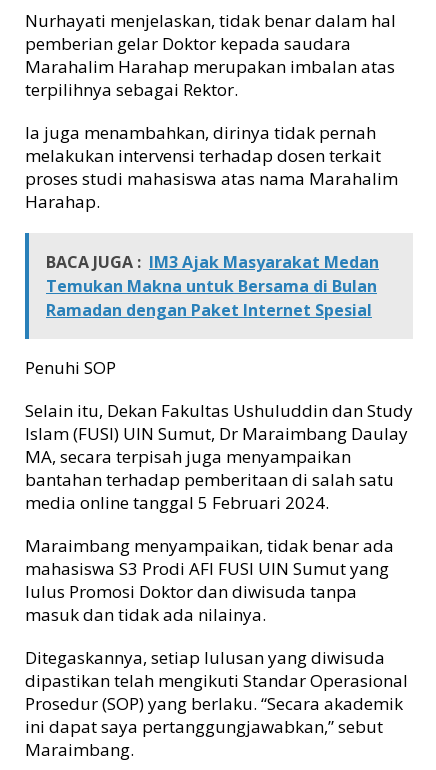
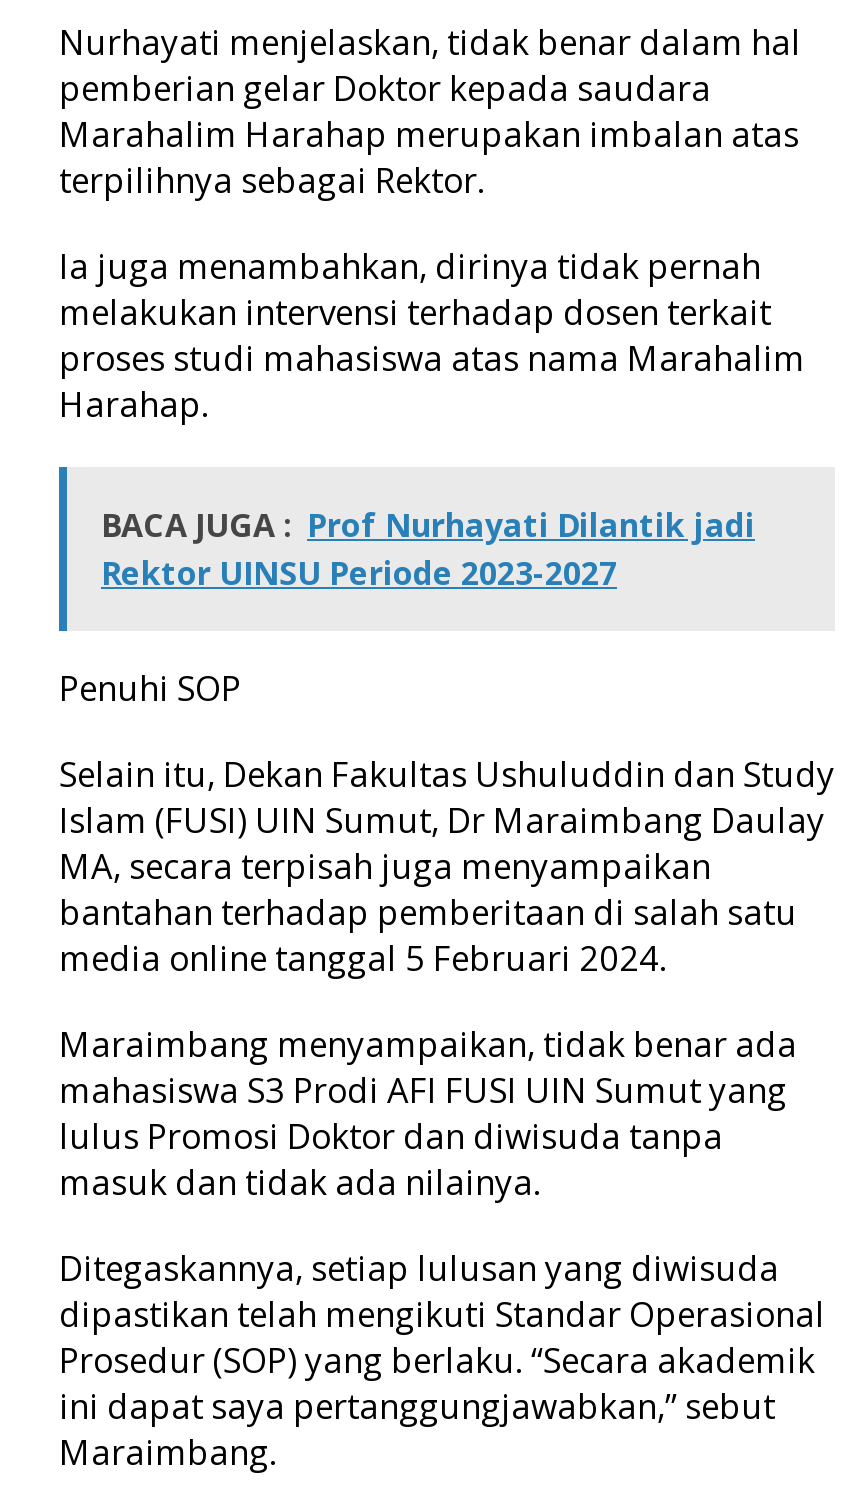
- BACA JUGA : IM3 Ajak Masyarakat Medan
- Temukan Makna untuk Bersama di Bulan
- Ramadan dengan Paket Internet Spesial
+ BACA JUGA : Prof Nurhayati Dilantik jadi
+ Rektor UINSU Periode 2023-2027
